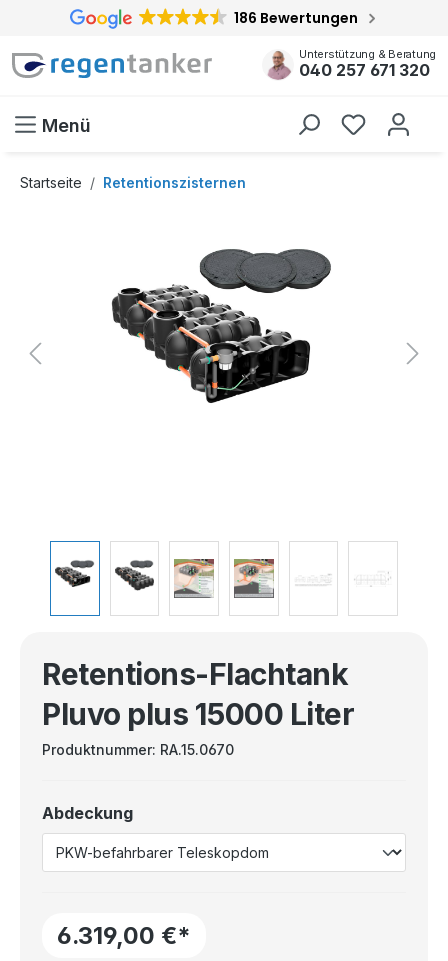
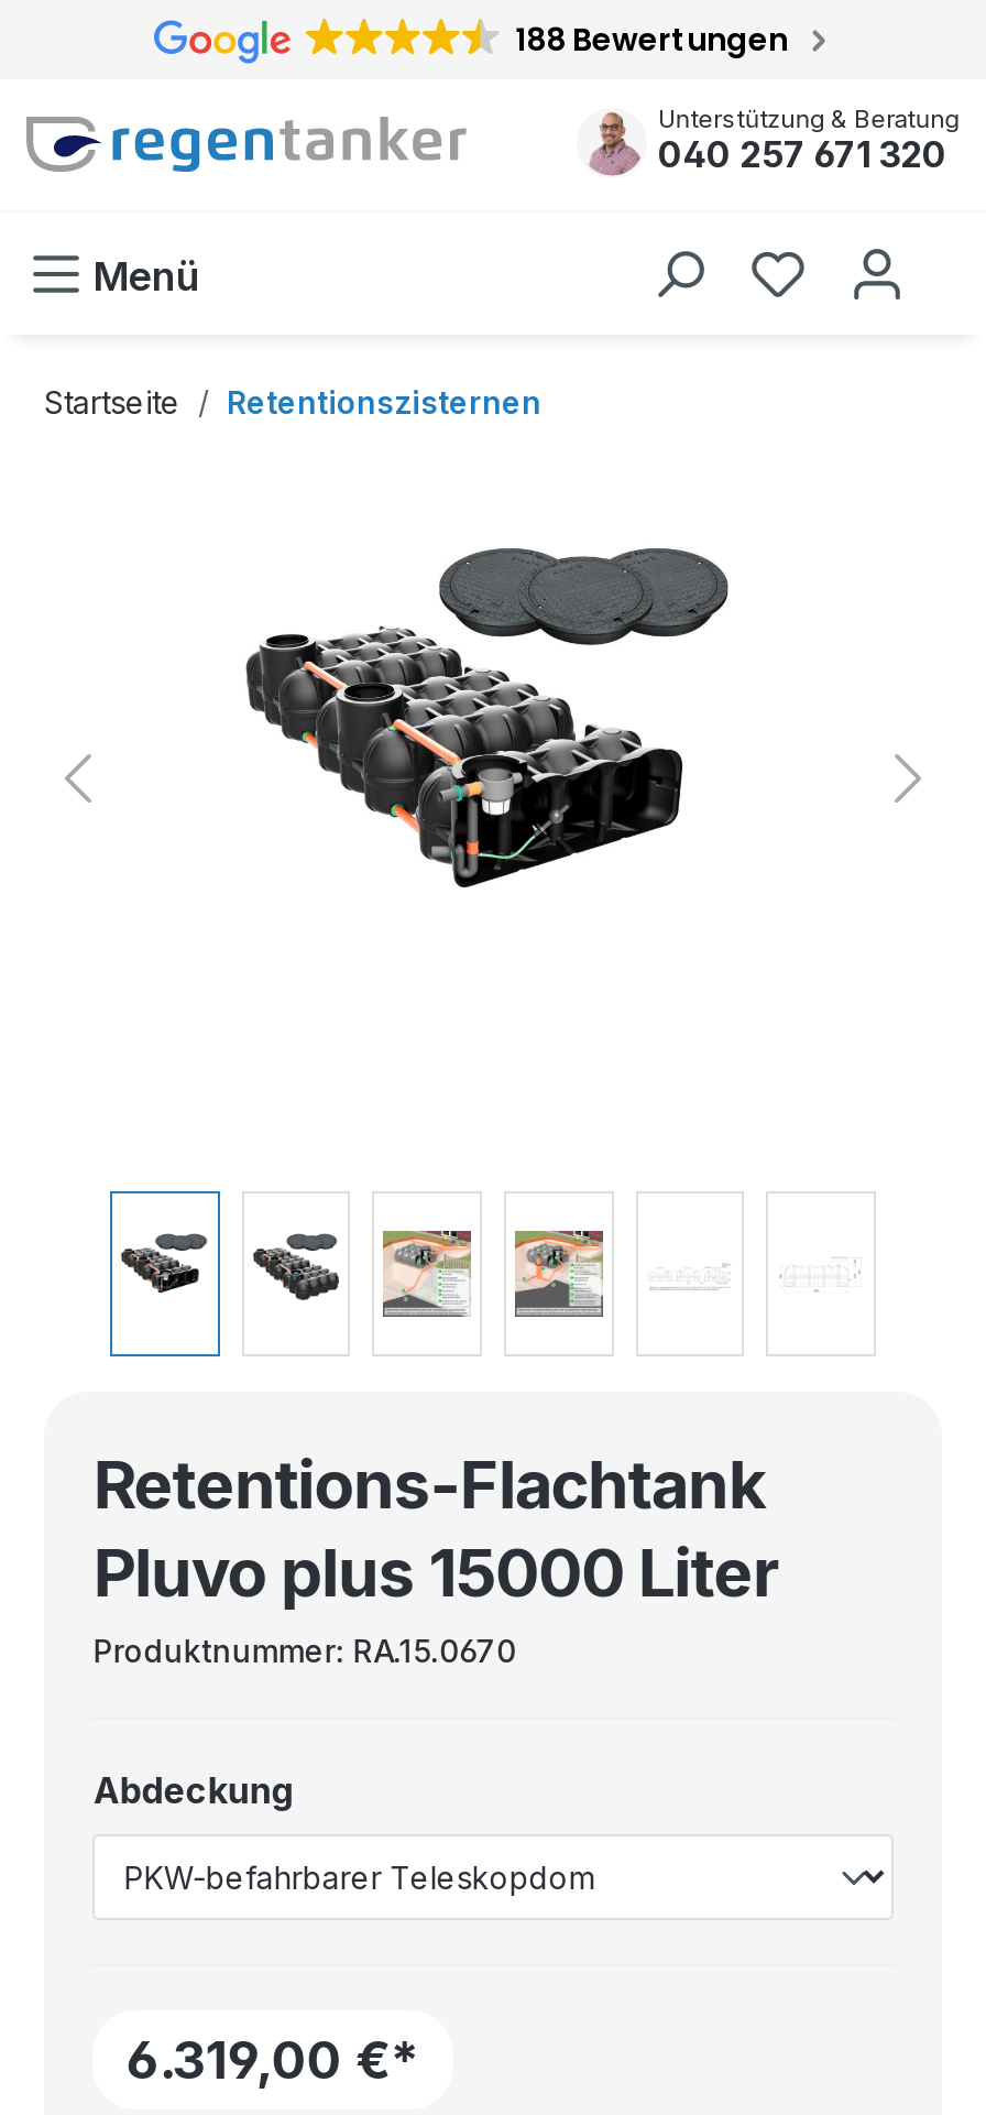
- 186 Bewertungen
+ 188 Bewertungen
